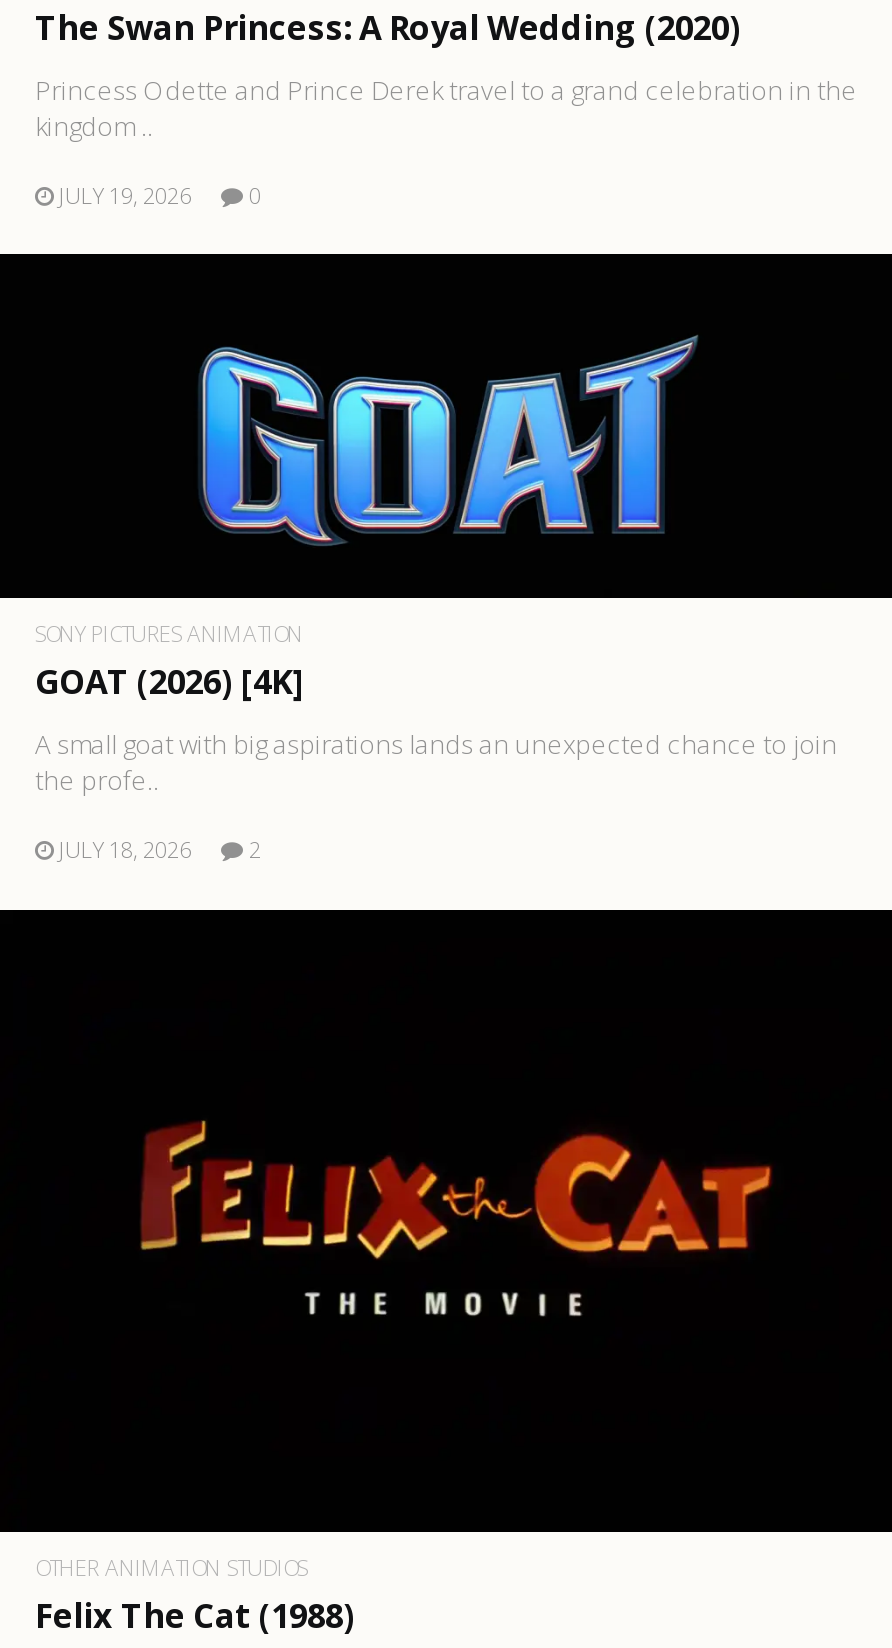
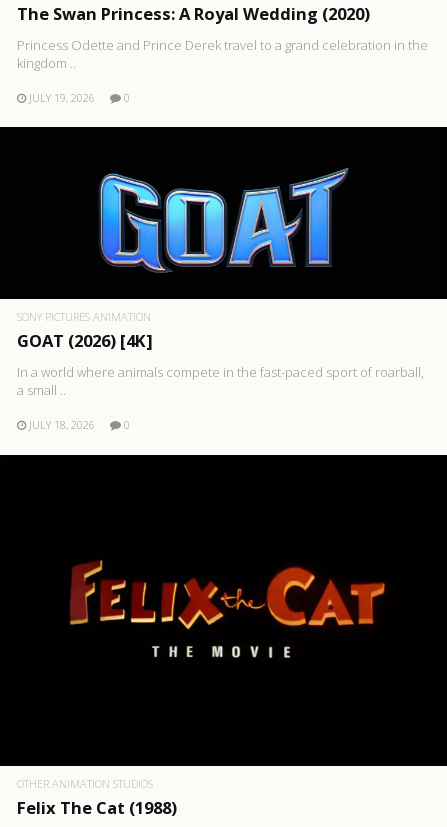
- A small goat with big aspirations lands an unexpected chance to join
- the profe..
+ In a world where animals compete in the fast-paced sport of roarball,
+ a small ..

- JULY 18, 2026 2
+ JULY 18, 2026 0
